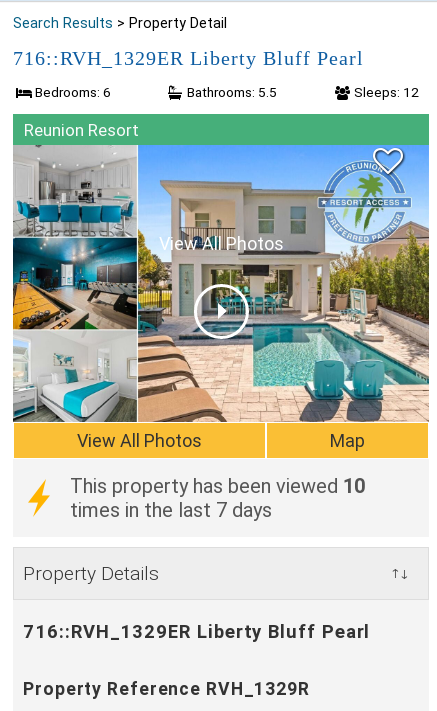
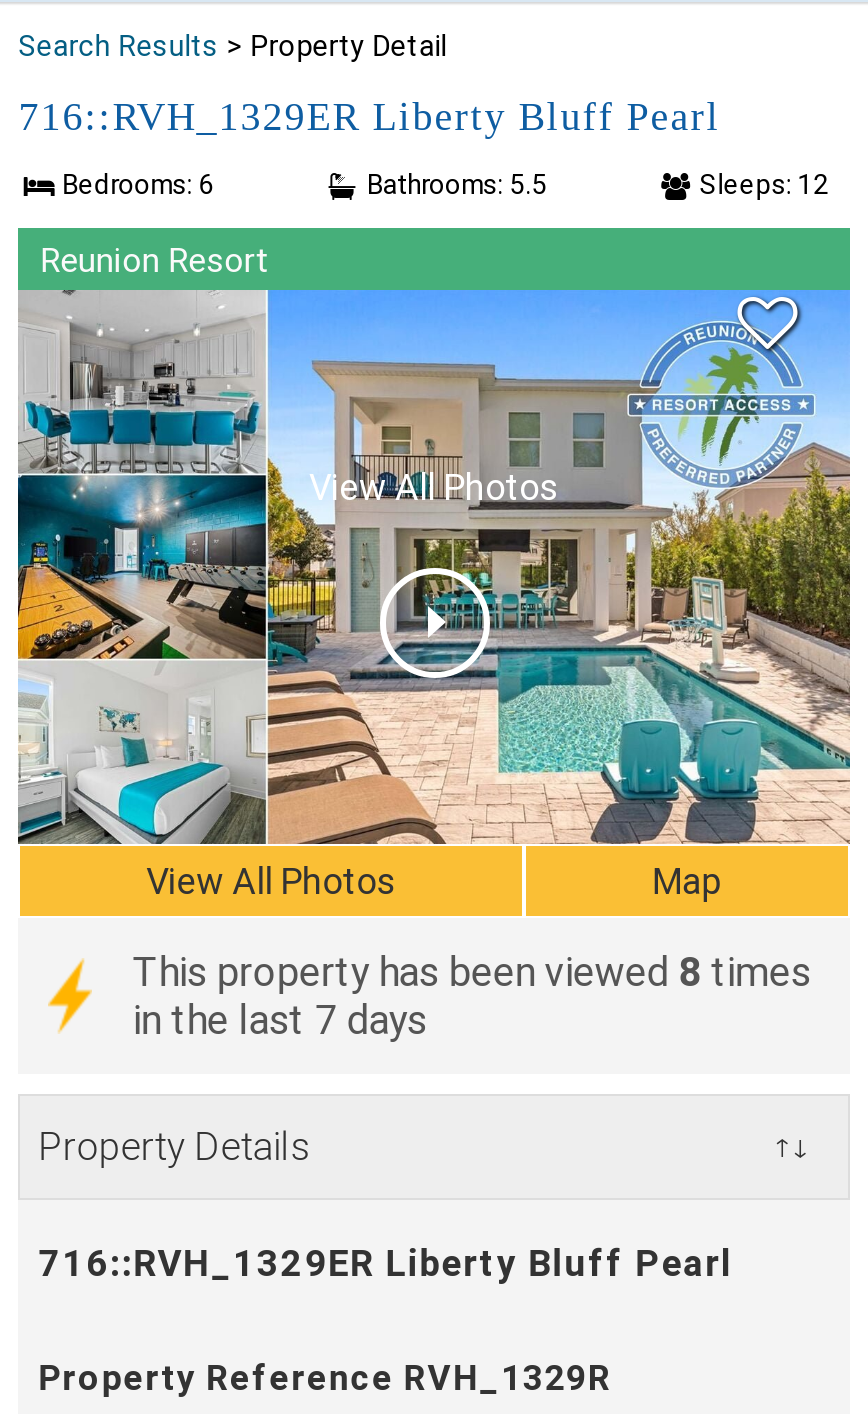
- This property has been viewed 10
- times in the last 7 days
+ This property has been viewed 8 times
+ in the last 7 days
